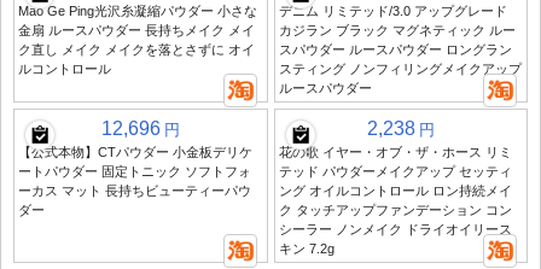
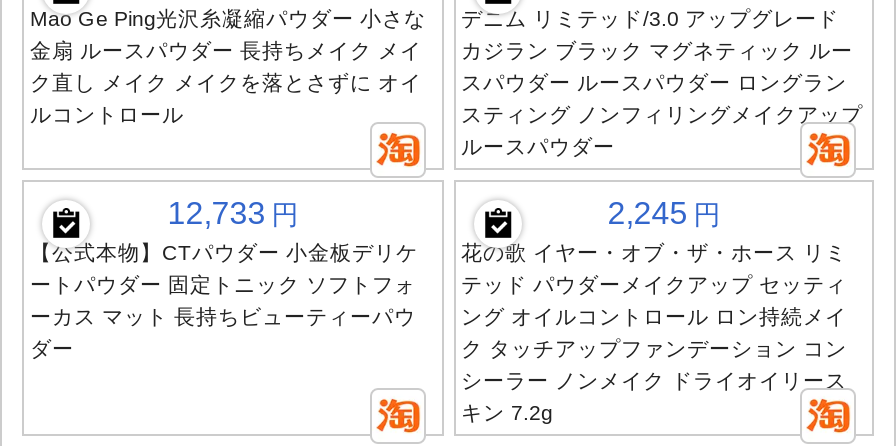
- 12,696 円
+ 12,733 円

- 2,238 円
+ 2,245 円
